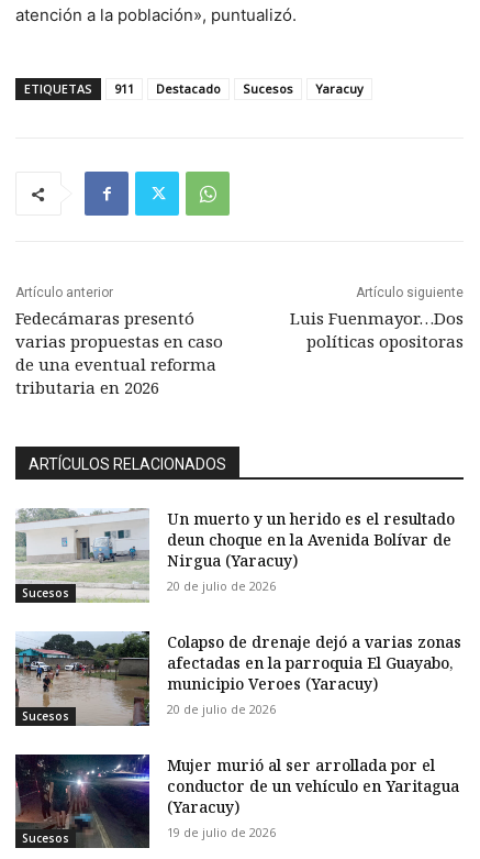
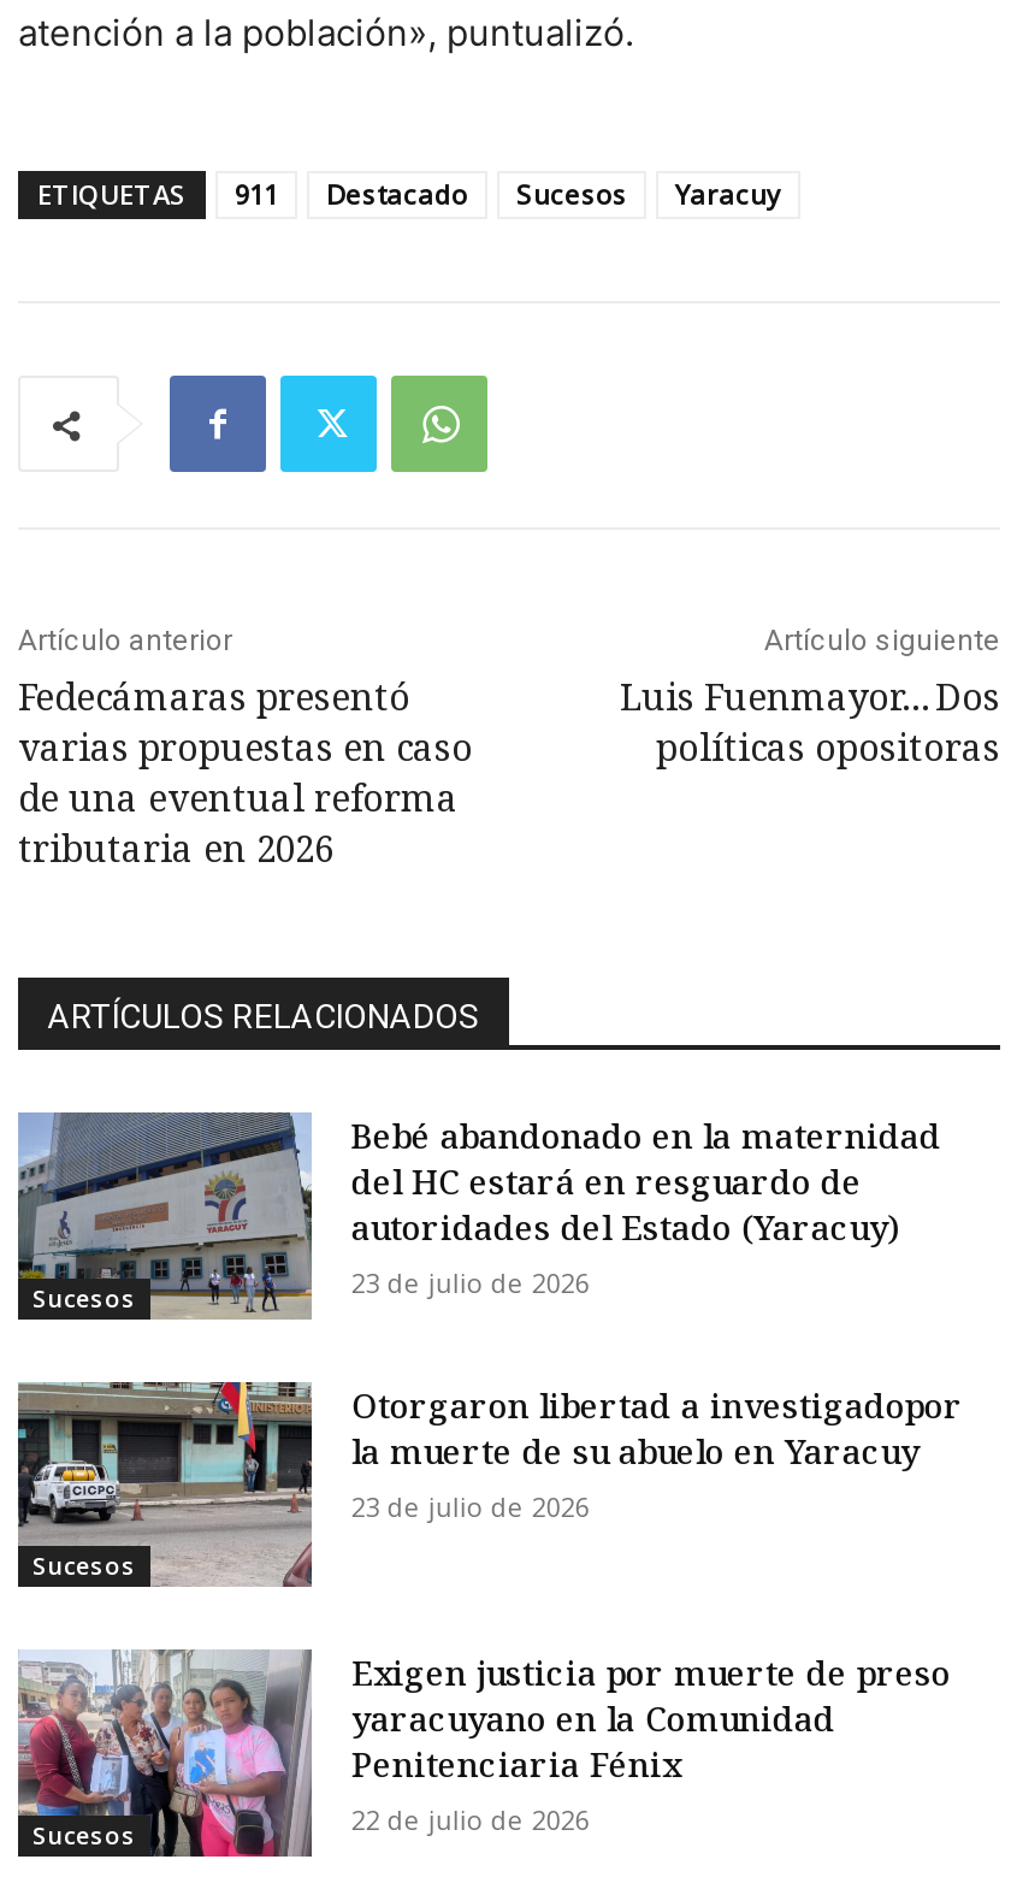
- [image]
- Un muerto y un herido es el resultado
- deun choque en la Avenida Bolívar de
- Nirgua (Yaracuy)
- 20 de julio de 2026
+ [image]
+ Bebé abandonado en la maternidad
+ del HC estará en resguardo de
+ autoridades del Estado (Yaracuy)
+ 23 de julio de 2026

- [image]
- Colapso de drenaje dejó a varias zonas
- afectadas en la parroquia El Guayabo,
- municipio Veroes (Yaracuy)
- 20 de julio de 2026
+ [image]
+ Otorgaron libertad a investigadopor
+ la muerte de su abuelo en Yaracuy
+ 23 de julio de 2026

- [image]
- Mujer murió al ser arrollada por el
- conductor de un vehículo en Yaritagua
- (Yaracuy)
- 19 de julio de 2026
+ [image]
+ Exigen justicia por muerte de preso
+ yaracuyano en la Comunidad
+ Penitenciaria Fénix
+ 22 de julio de 2026
